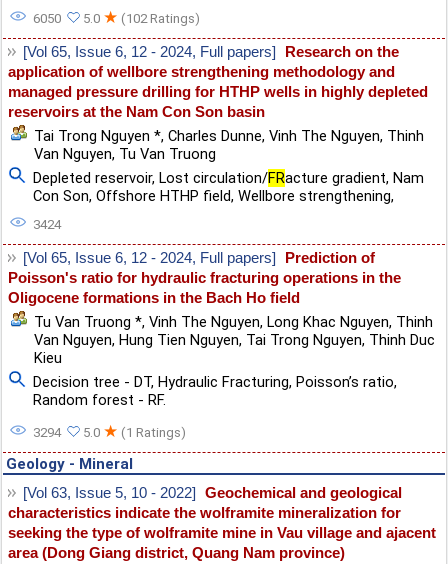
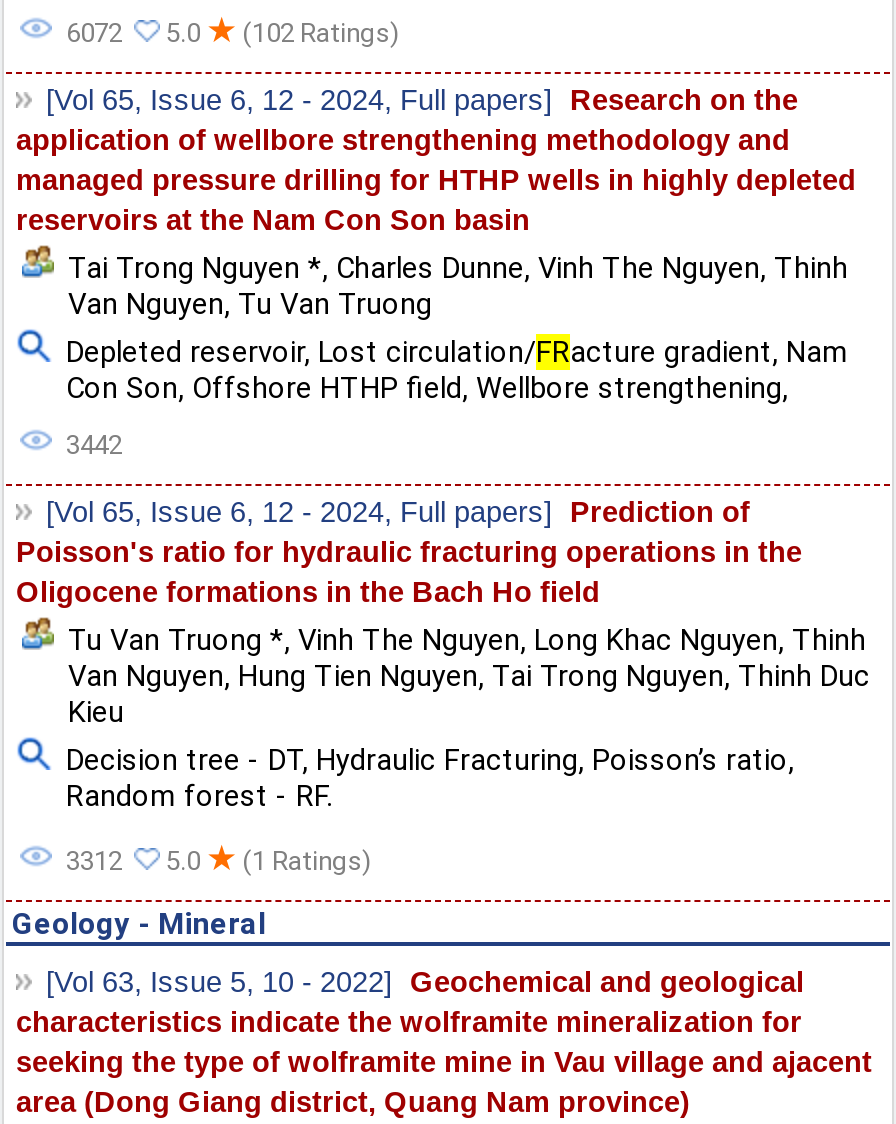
- 6050
+ 6072

- 3424
+ 3442

- 3294
+ 3312
